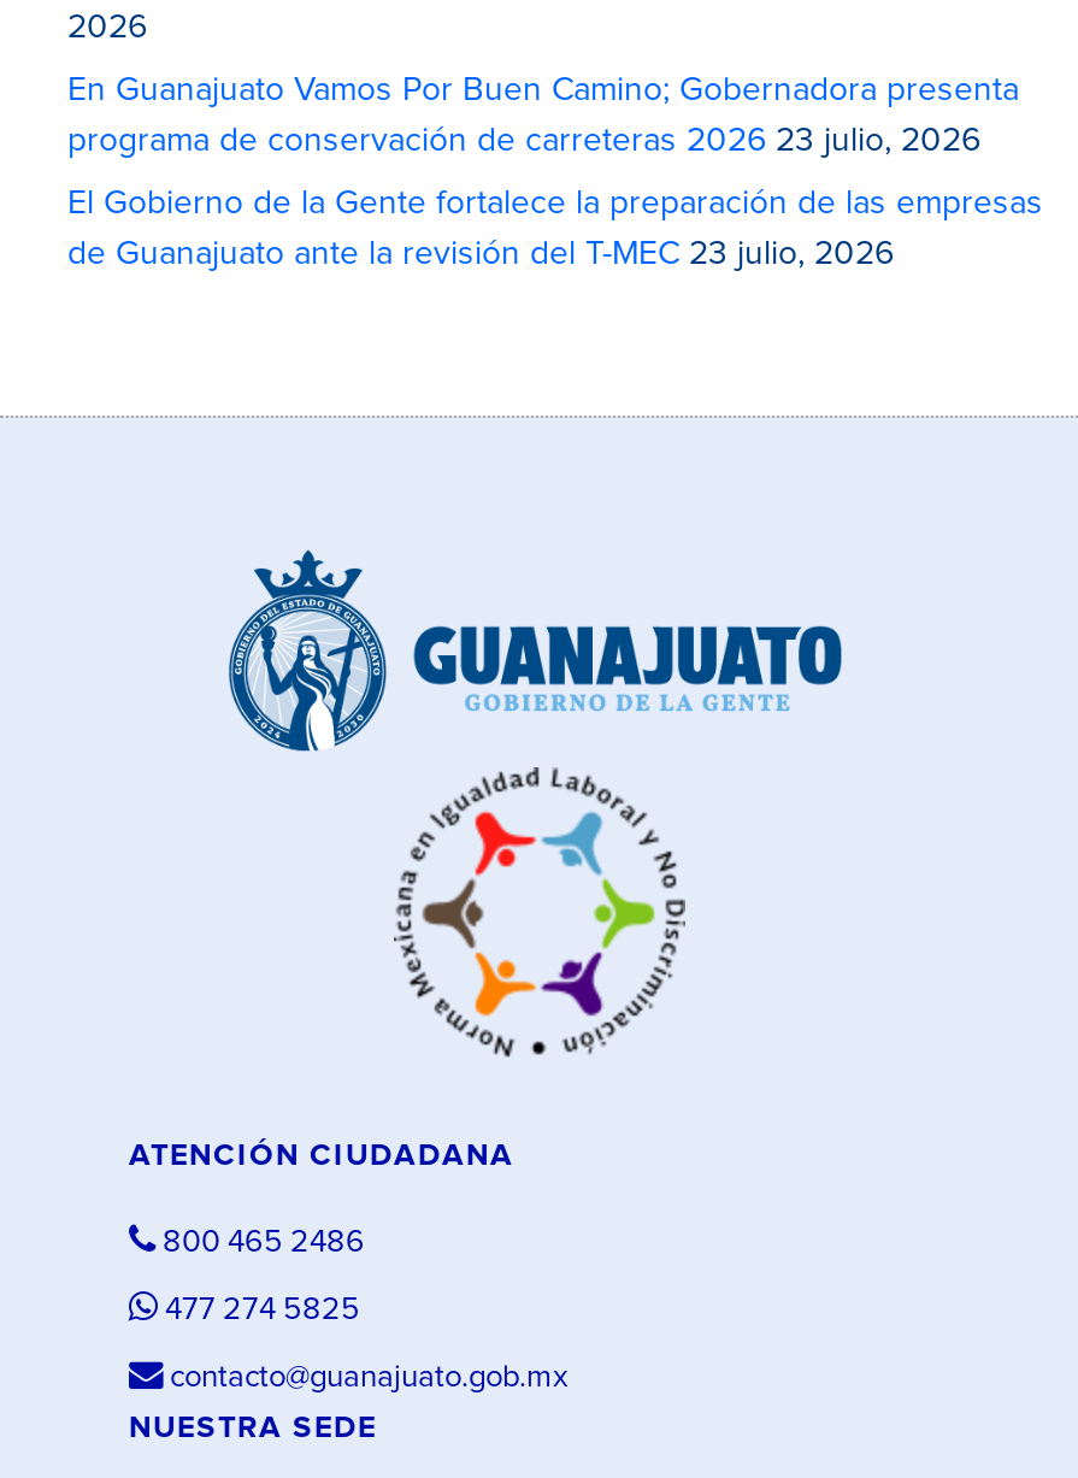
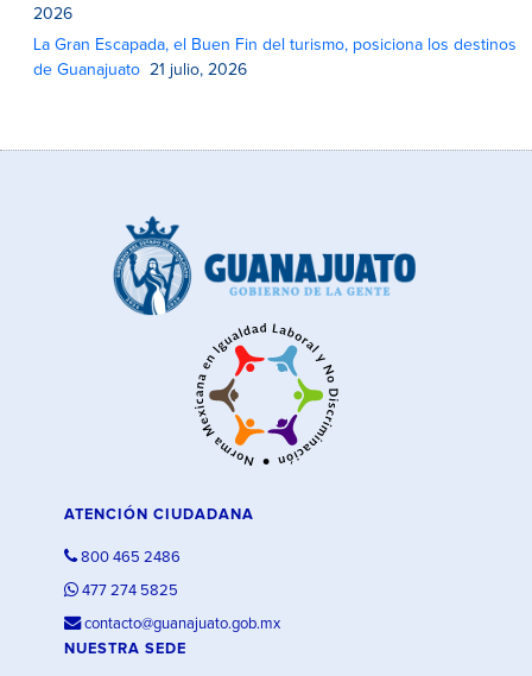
- En Guanajuato Vamos Por Buen Camino; Gobernadora presenta
- programa de conservación de carreteras 2026 23 julio, 2026
- El Gobierno de la Gente fortalece la preparación de las empresas
- de Guanajuato ante la revisión del T-MEC 23 julio, 2026
+ La Gran Escapada, el Buen Fin del turismo, posiciona los destinos
+ de Guanajuato 21 julio, 2026
